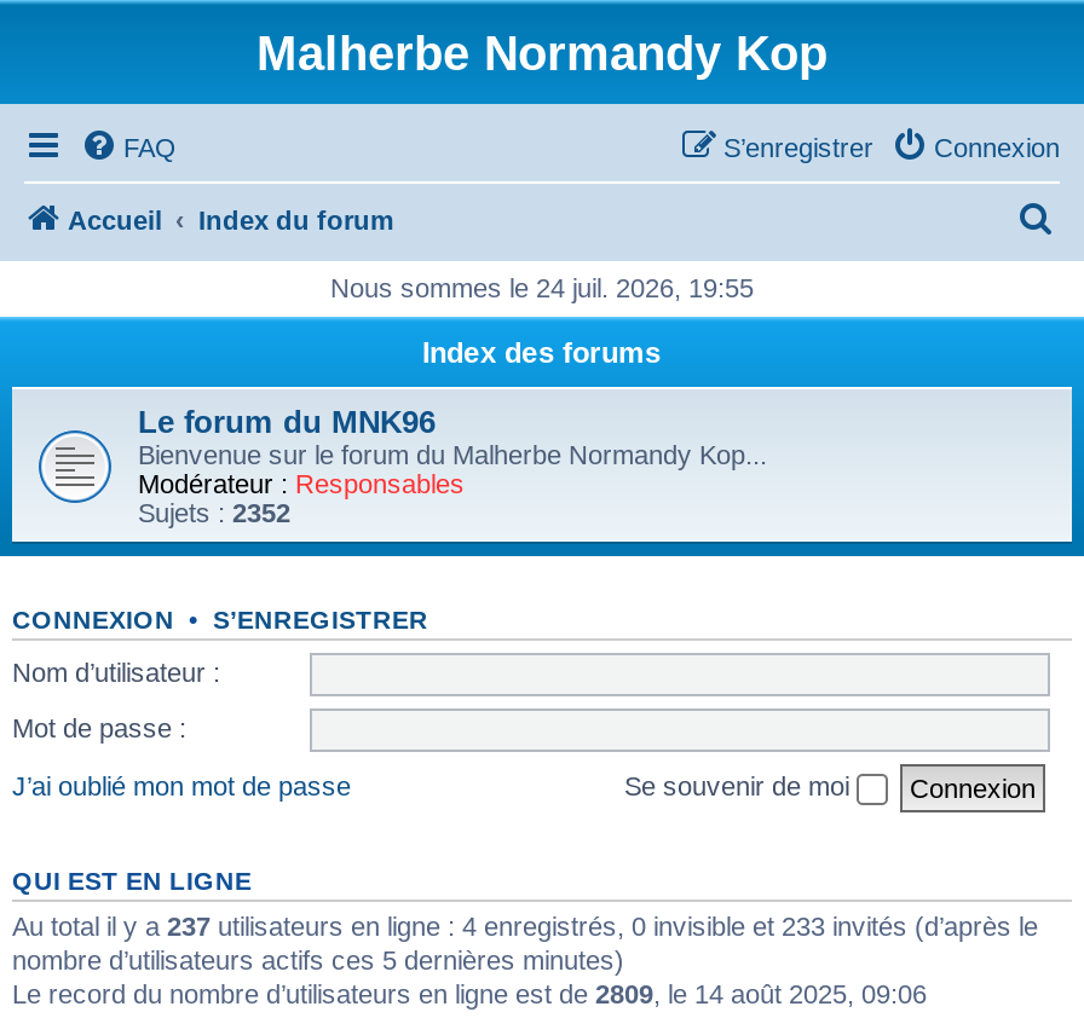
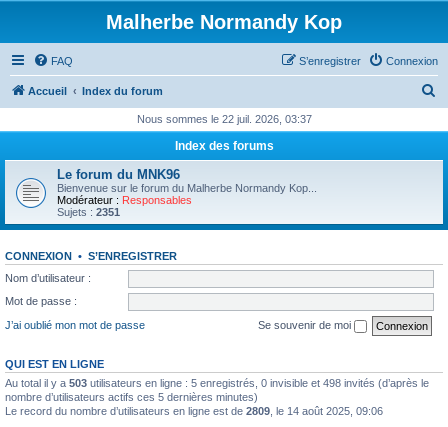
- Nous sommes le 24 juil. 2026, 19:55
+ Nous sommes le 22 juil. 2026, 03:37

- Sujets : 2352
+ Sujets : 2351

- Au total il y a 237 utilisateurs en ligne : 4 enregistrés, 0 invisible et 233 invités (d’après le
+ Au total il y a 503 utilisateurs en ligne : 5 enregistrés, 0 invisible et 498 invités (d’après le
